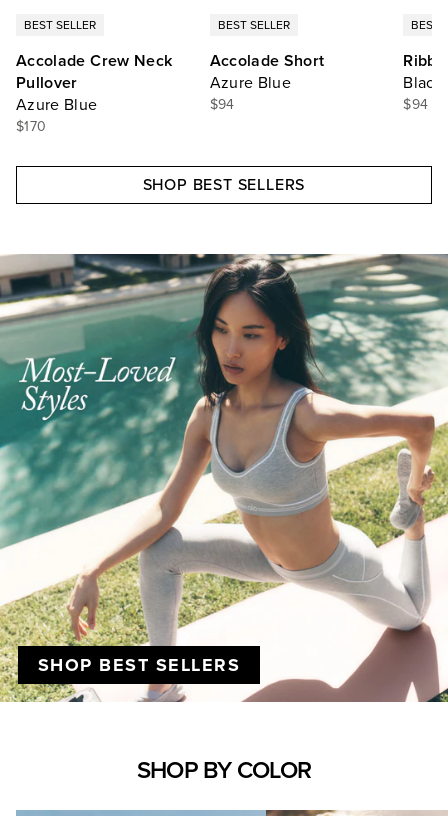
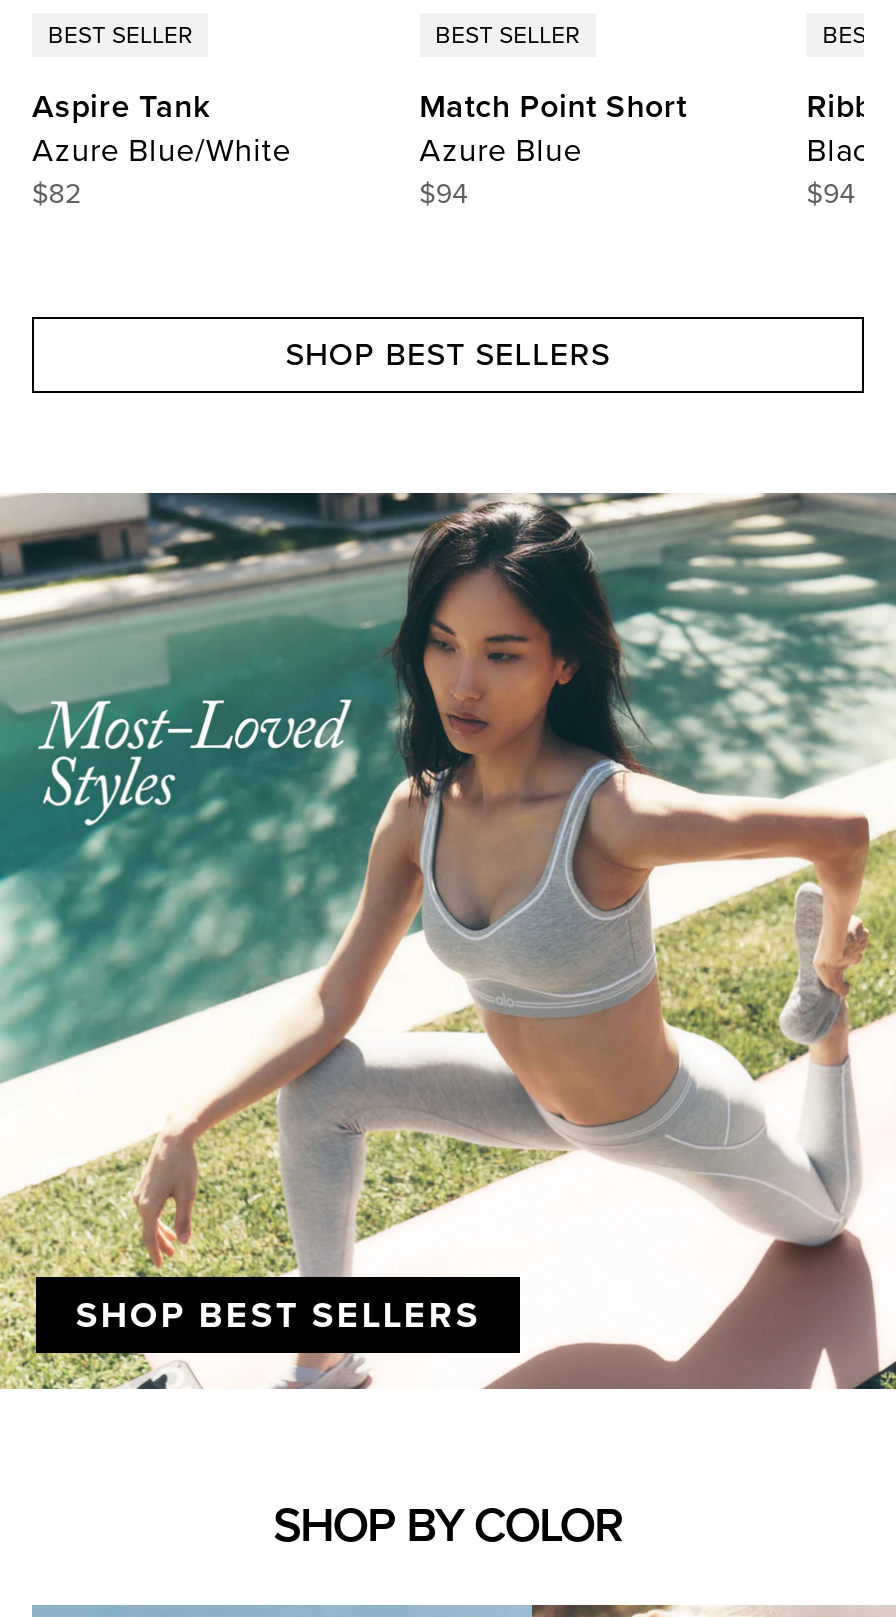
- Accolade Crew Neck
- Pullover
- Azure Blue
- $170
+ Aspire Tank
+ Azure Blue/White
+ $82

- Accolade Short
+ Match Point Short
